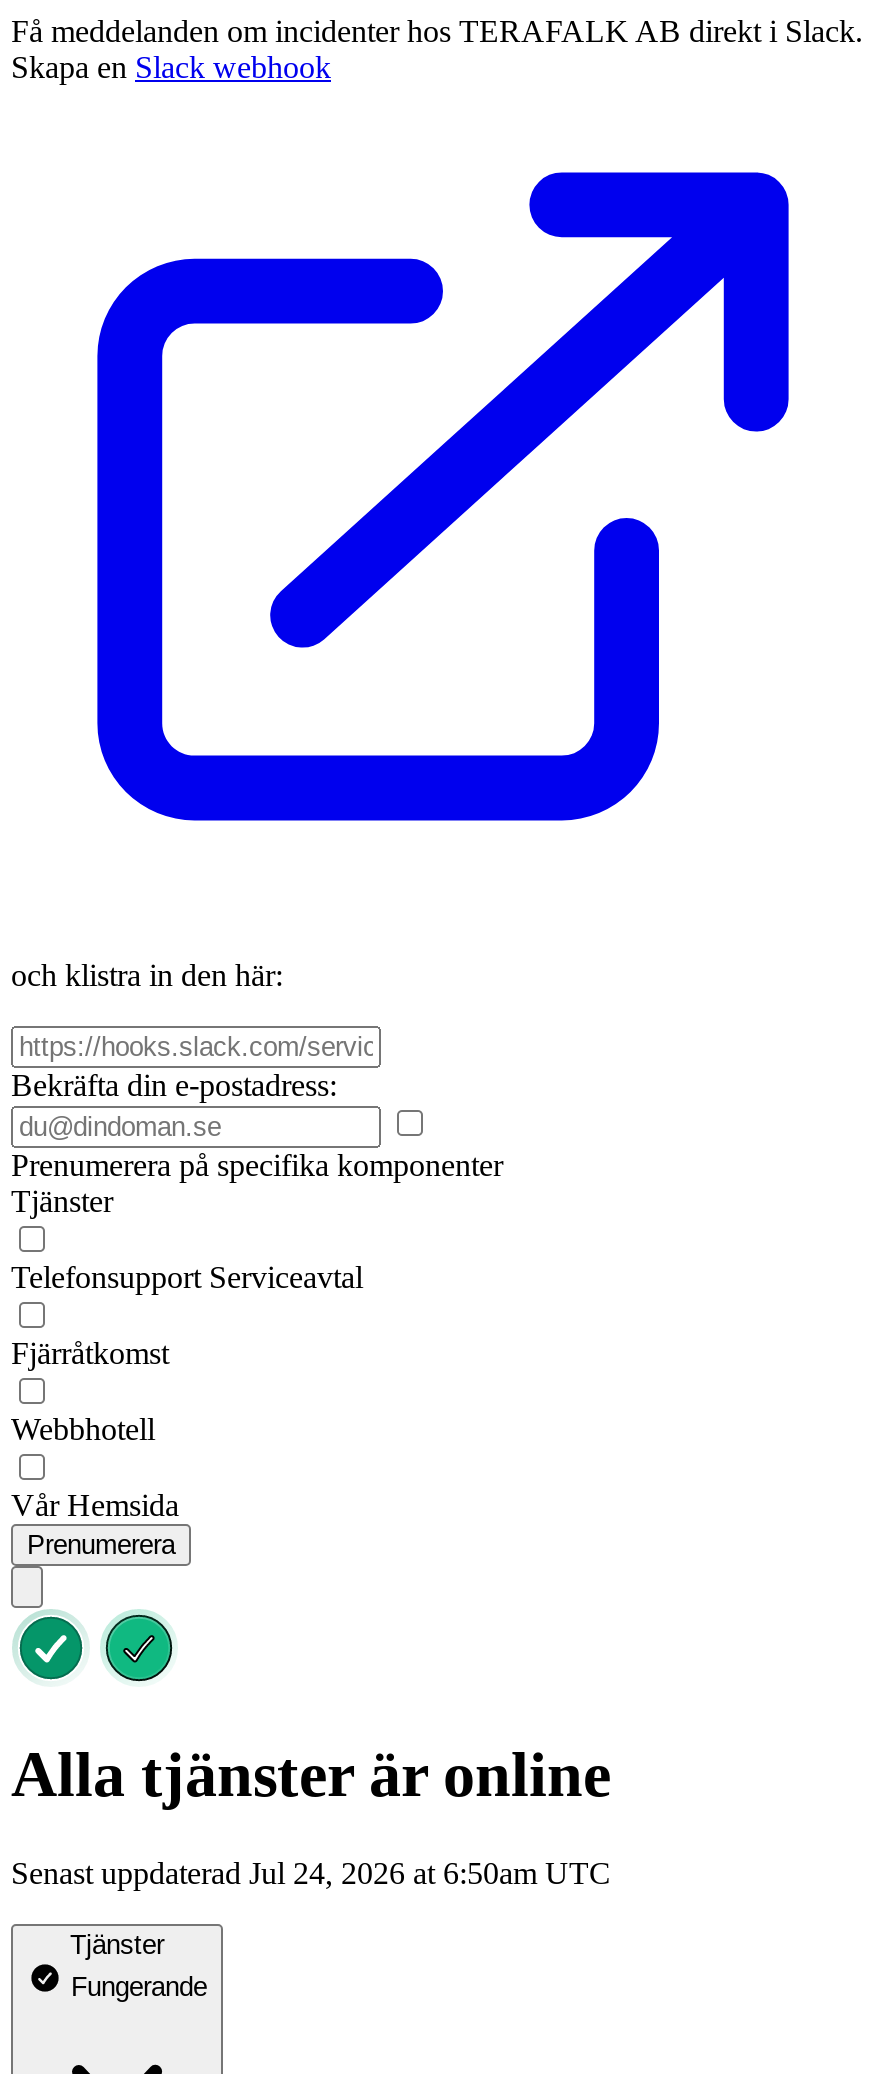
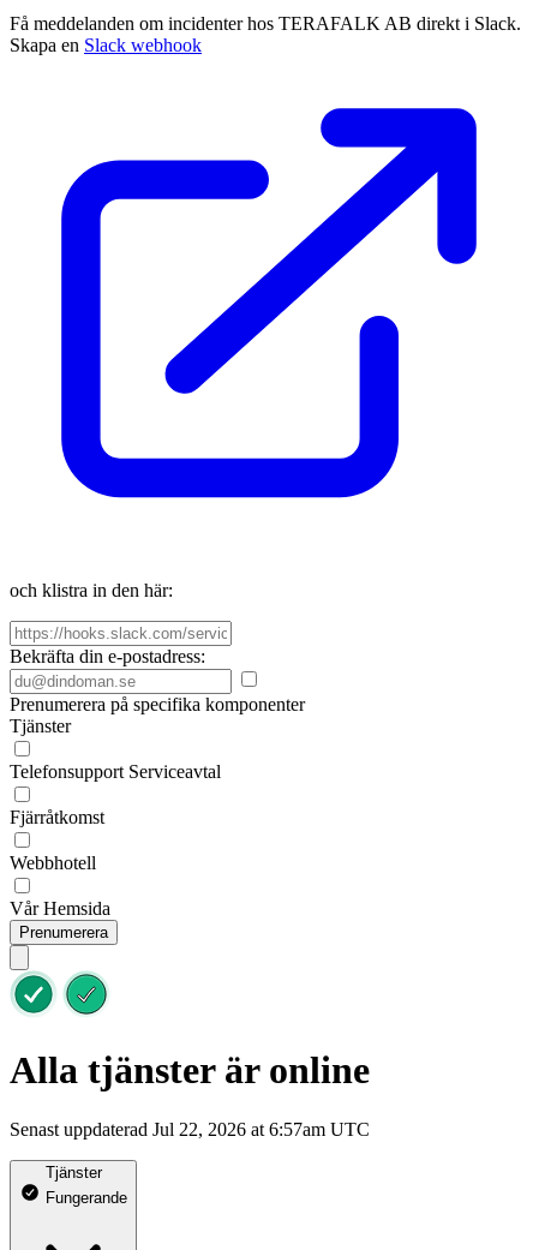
- Senast uppdaterad Jul 24, 2026 at 6:50am UTC
+ Senast uppdaterad Jul 22, 2026 at 6:57am UTC
